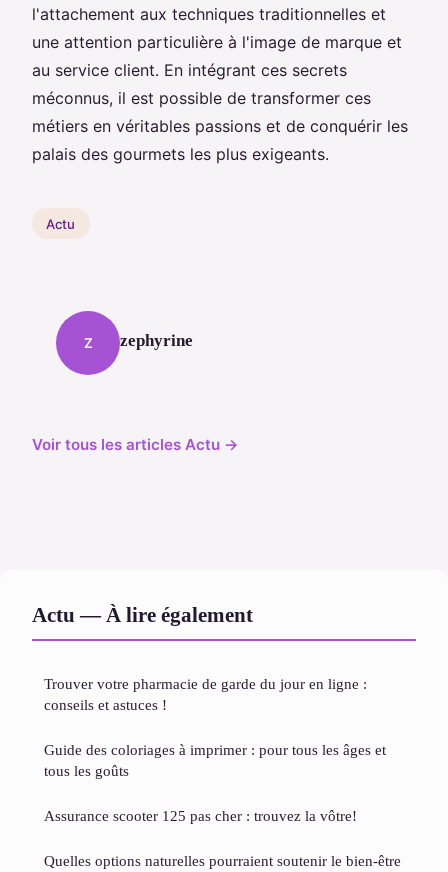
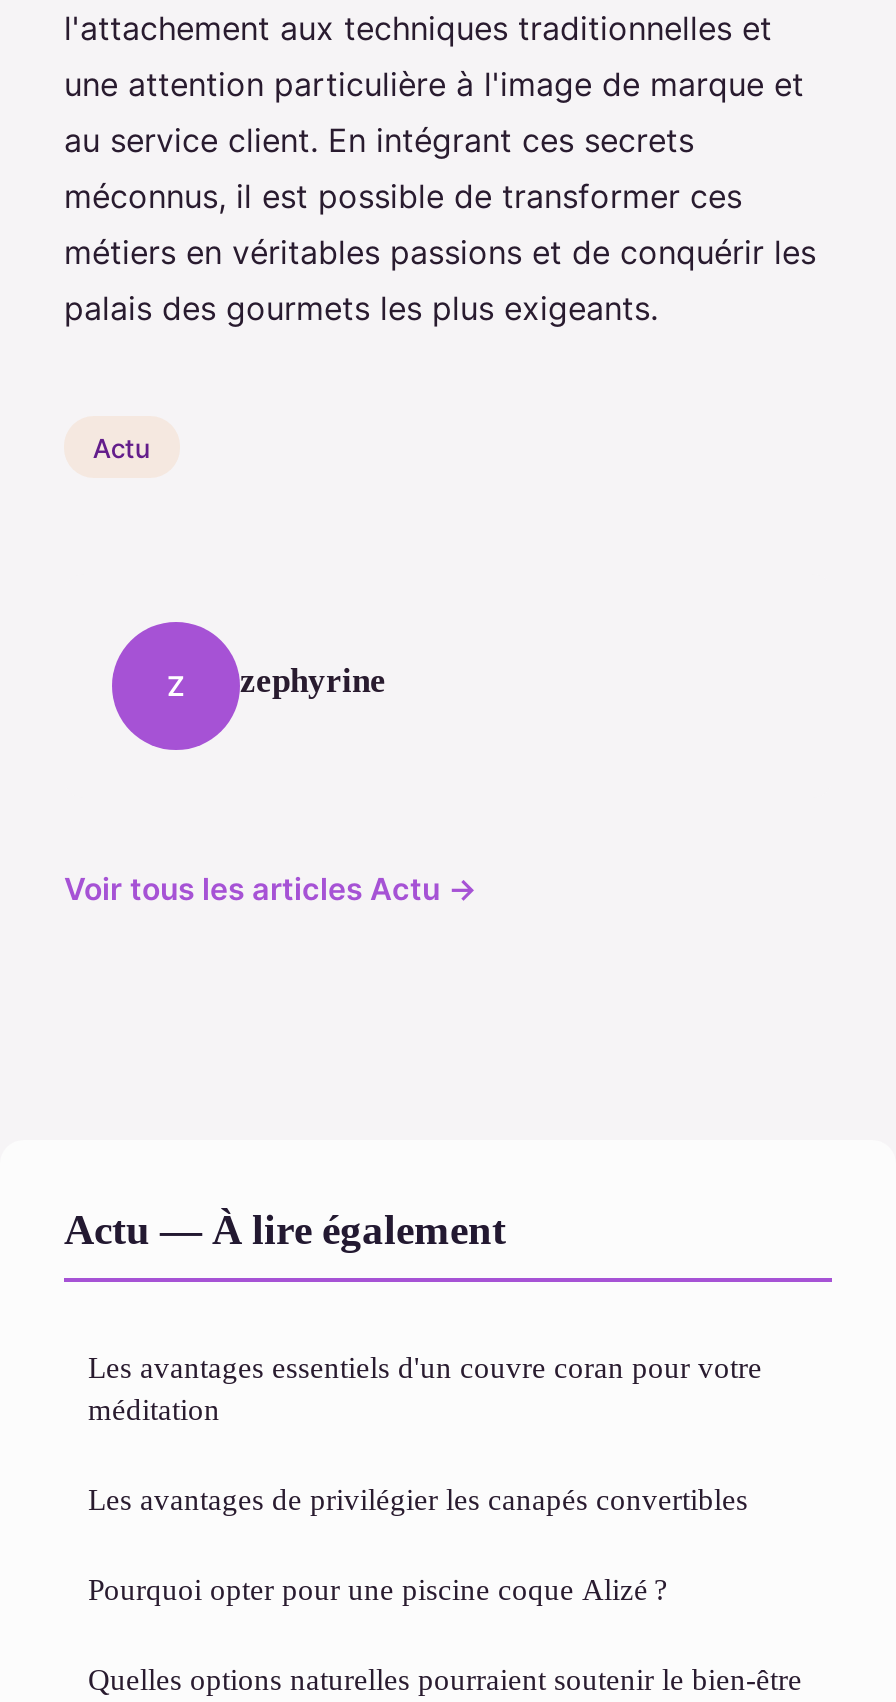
- Trouver votre pharmacie de garde du jour en ligne :
- conseils et astuces !
+ Les avantages essentiels d'un couvre coran pour votre
+ méditation

- Guide des coloriages à imprimer : pour tous les âges et
- tous les goûts
+ Les avantages de privilégier les canapés convertibles

- Assurance scooter 125 pas cher : trouvez la vôtre!
+ Pourquoi opter pour une piscine coque Alizé ?
